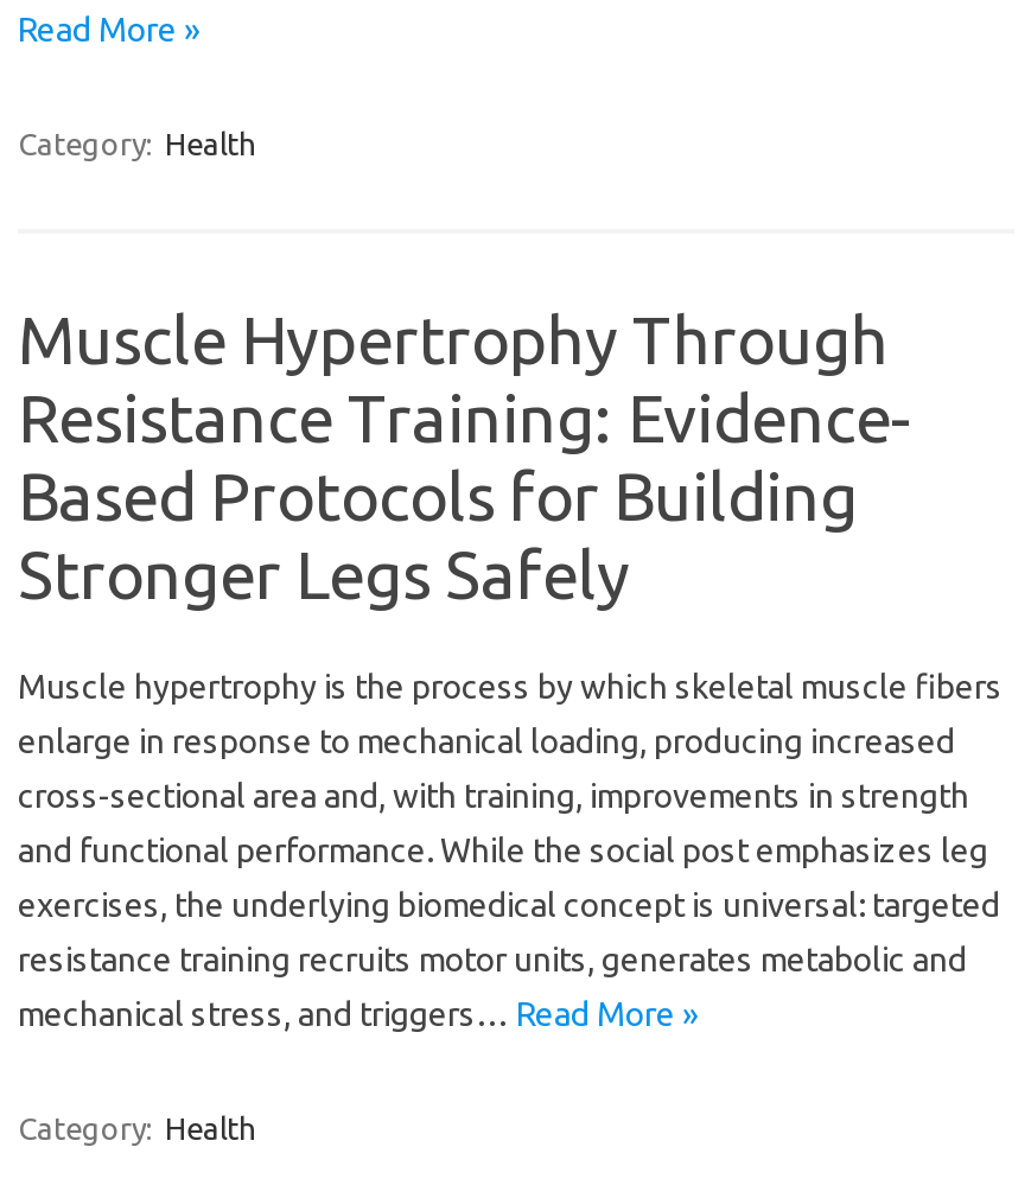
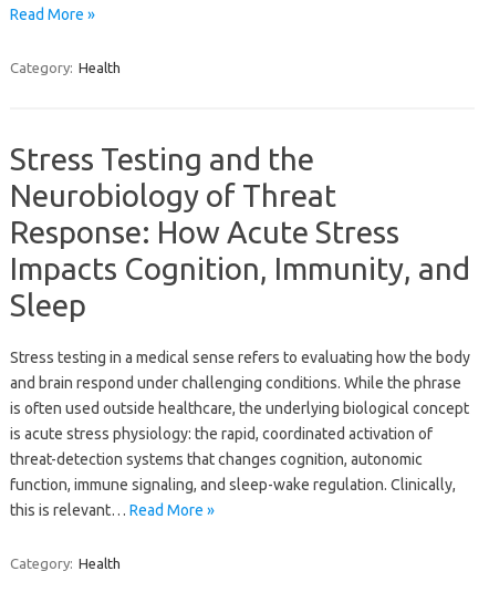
- Muscle Hypertrophy Through
- Resistance Training: Evidence-
- Based Protocols for Building
- Stronger Legs Safely
+ Stress Testing and the
+ Neurobiology of Threat
+ Response: How Acute Stress
+ Impacts Cognition, Immunity, and
+ Sleep

- Muscle hypertrophy is the process by which skeletal muscle fibers
- enlarge in response to mechanical loading, producing increased
- cross-sectional area and, with training, improvements in strength
- and functional performance. While the social post emphasizes leg
- exercises, the underlying biomedical concept is universal: targeted
- resistance training recruits motor units, generates metabolic and
- mechanical stress, and triggers… Read More »
+ Stress testing in a medical sense refers to evaluating how the body
+ and brain respond under challenging conditions. While the phrase
+ is often used outside healthcare, the underlying biological concept
+ is acute stress physiology: the rapid, coordinated activation of
+ threat-detection systems that changes cognition, autonomic
+ function, immune signaling, and sleep-wake regulation. Clinically,
+ this is relevant… Read More »
